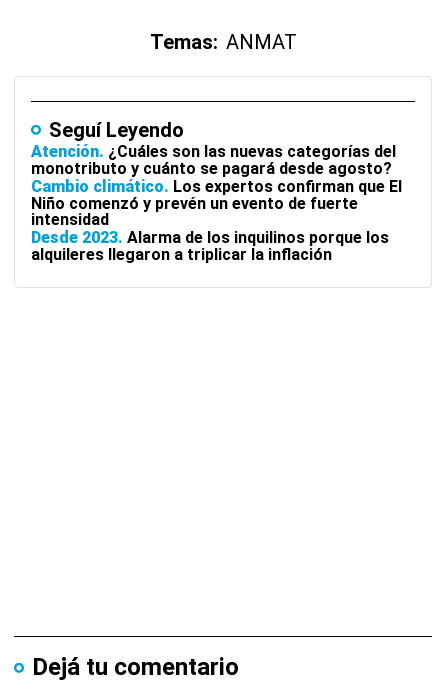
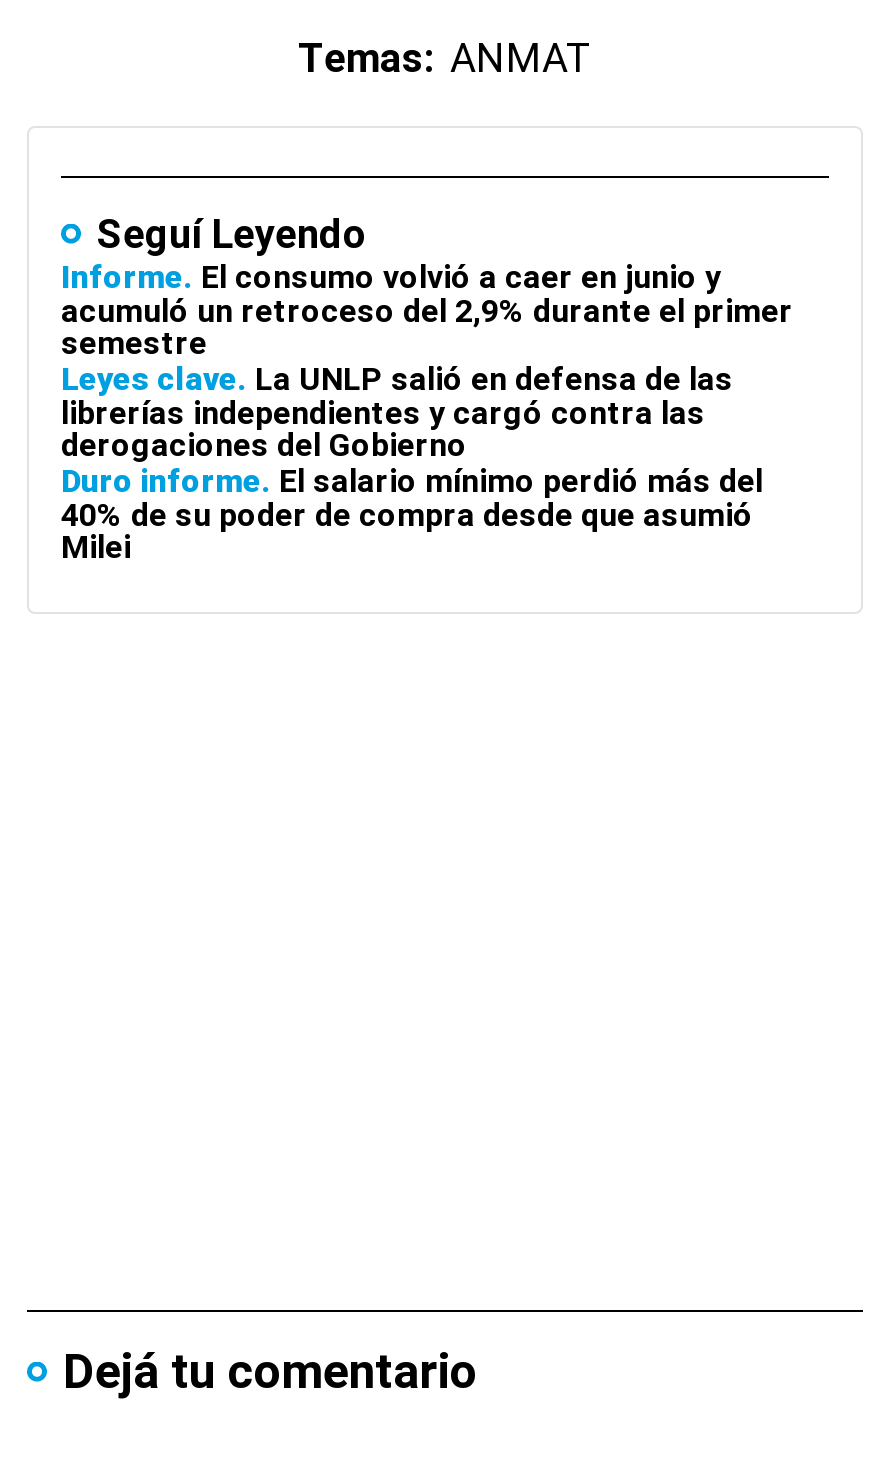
- Atención ¿Cuáles son las nuevas categorías del
- monotributo y cuánto se pagará desde agosto?
- Cambio climático Los expertos confirman que El
- Niño comenzó y prevén un evento de fuerte
- intensidad
- Desde 2023 Alarma de los inquilinos porque los
- alquileres llegaron a triplicar la inflación
+ Informe El consumo volvió a caer en junio y
+ acumuló un retroceso del 2,9% durante el primer
+ semestre
+ Leyes clave La UNLP salió en defensa de las
+ librerías independientes y cargó contra las
+ derogaciones del Gobierno
+ Duro informe El salario mínimo perdió más del
+ 40% de su poder de compra desde que asumió
+ Milei
